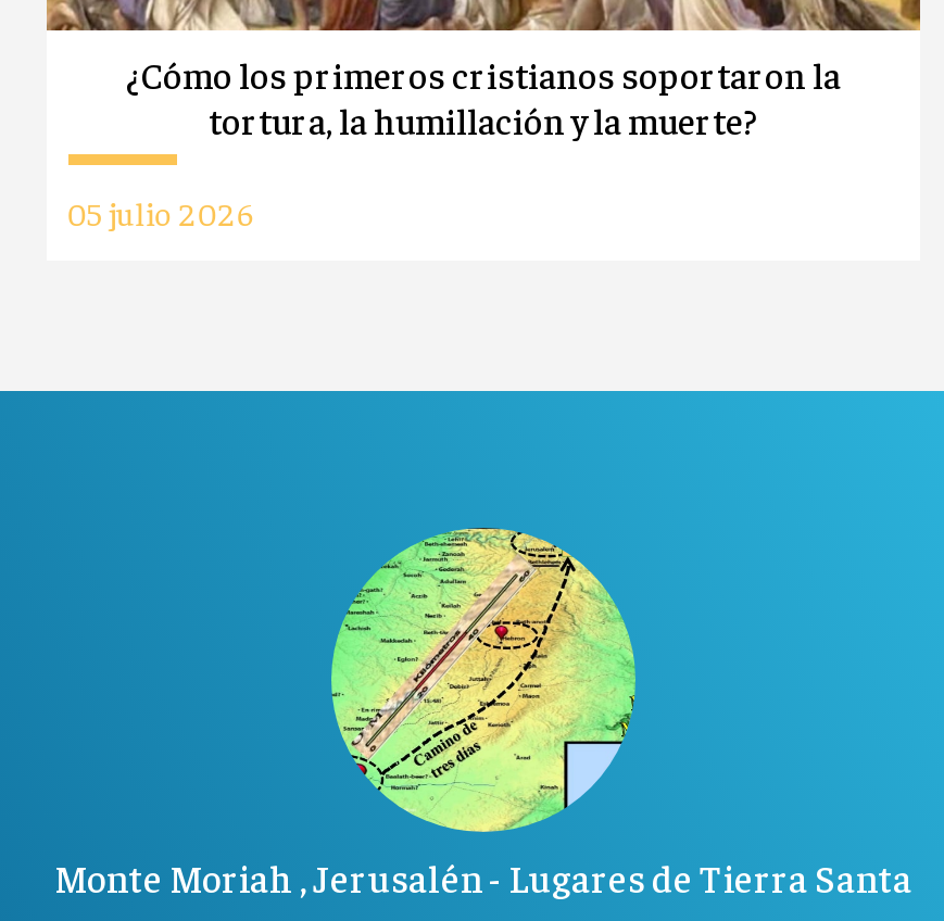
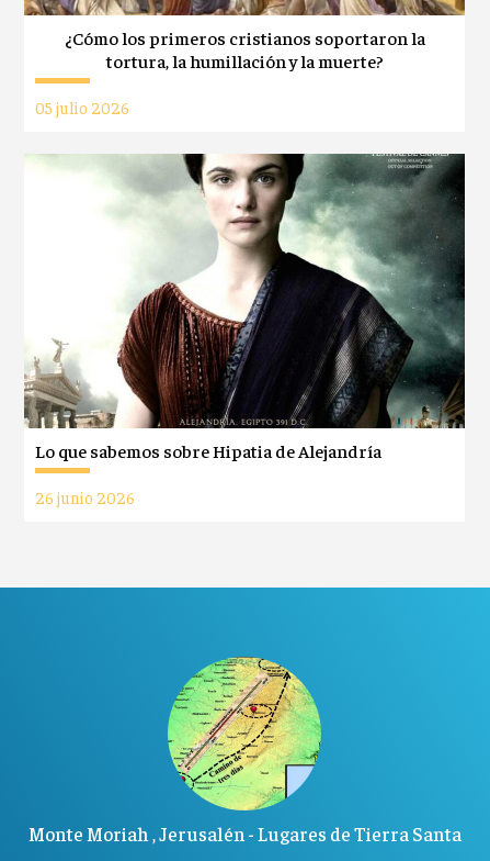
+ [image]
+ Lo que sabemos sobre Hipatia de Alejandría
+ 26 junio 2026
